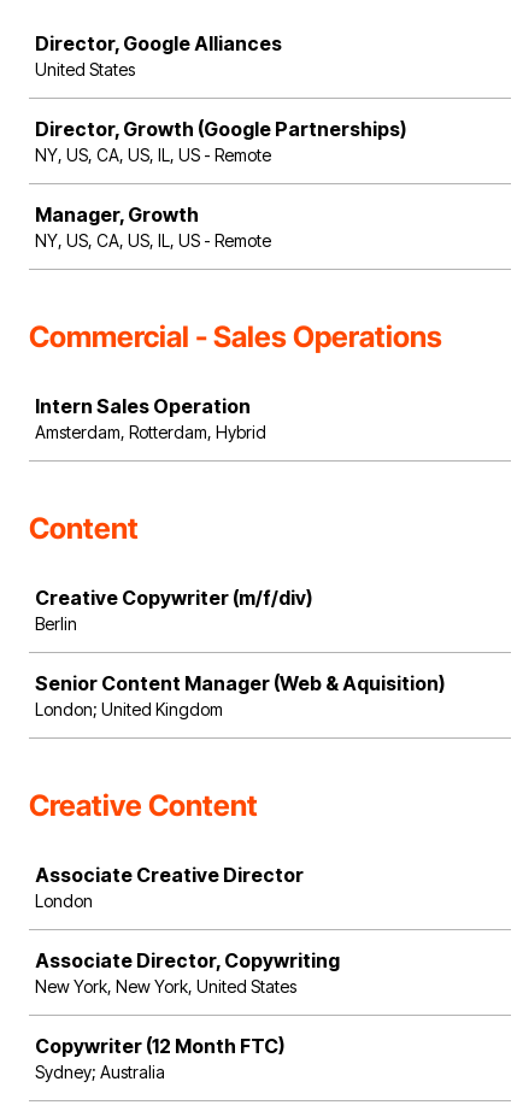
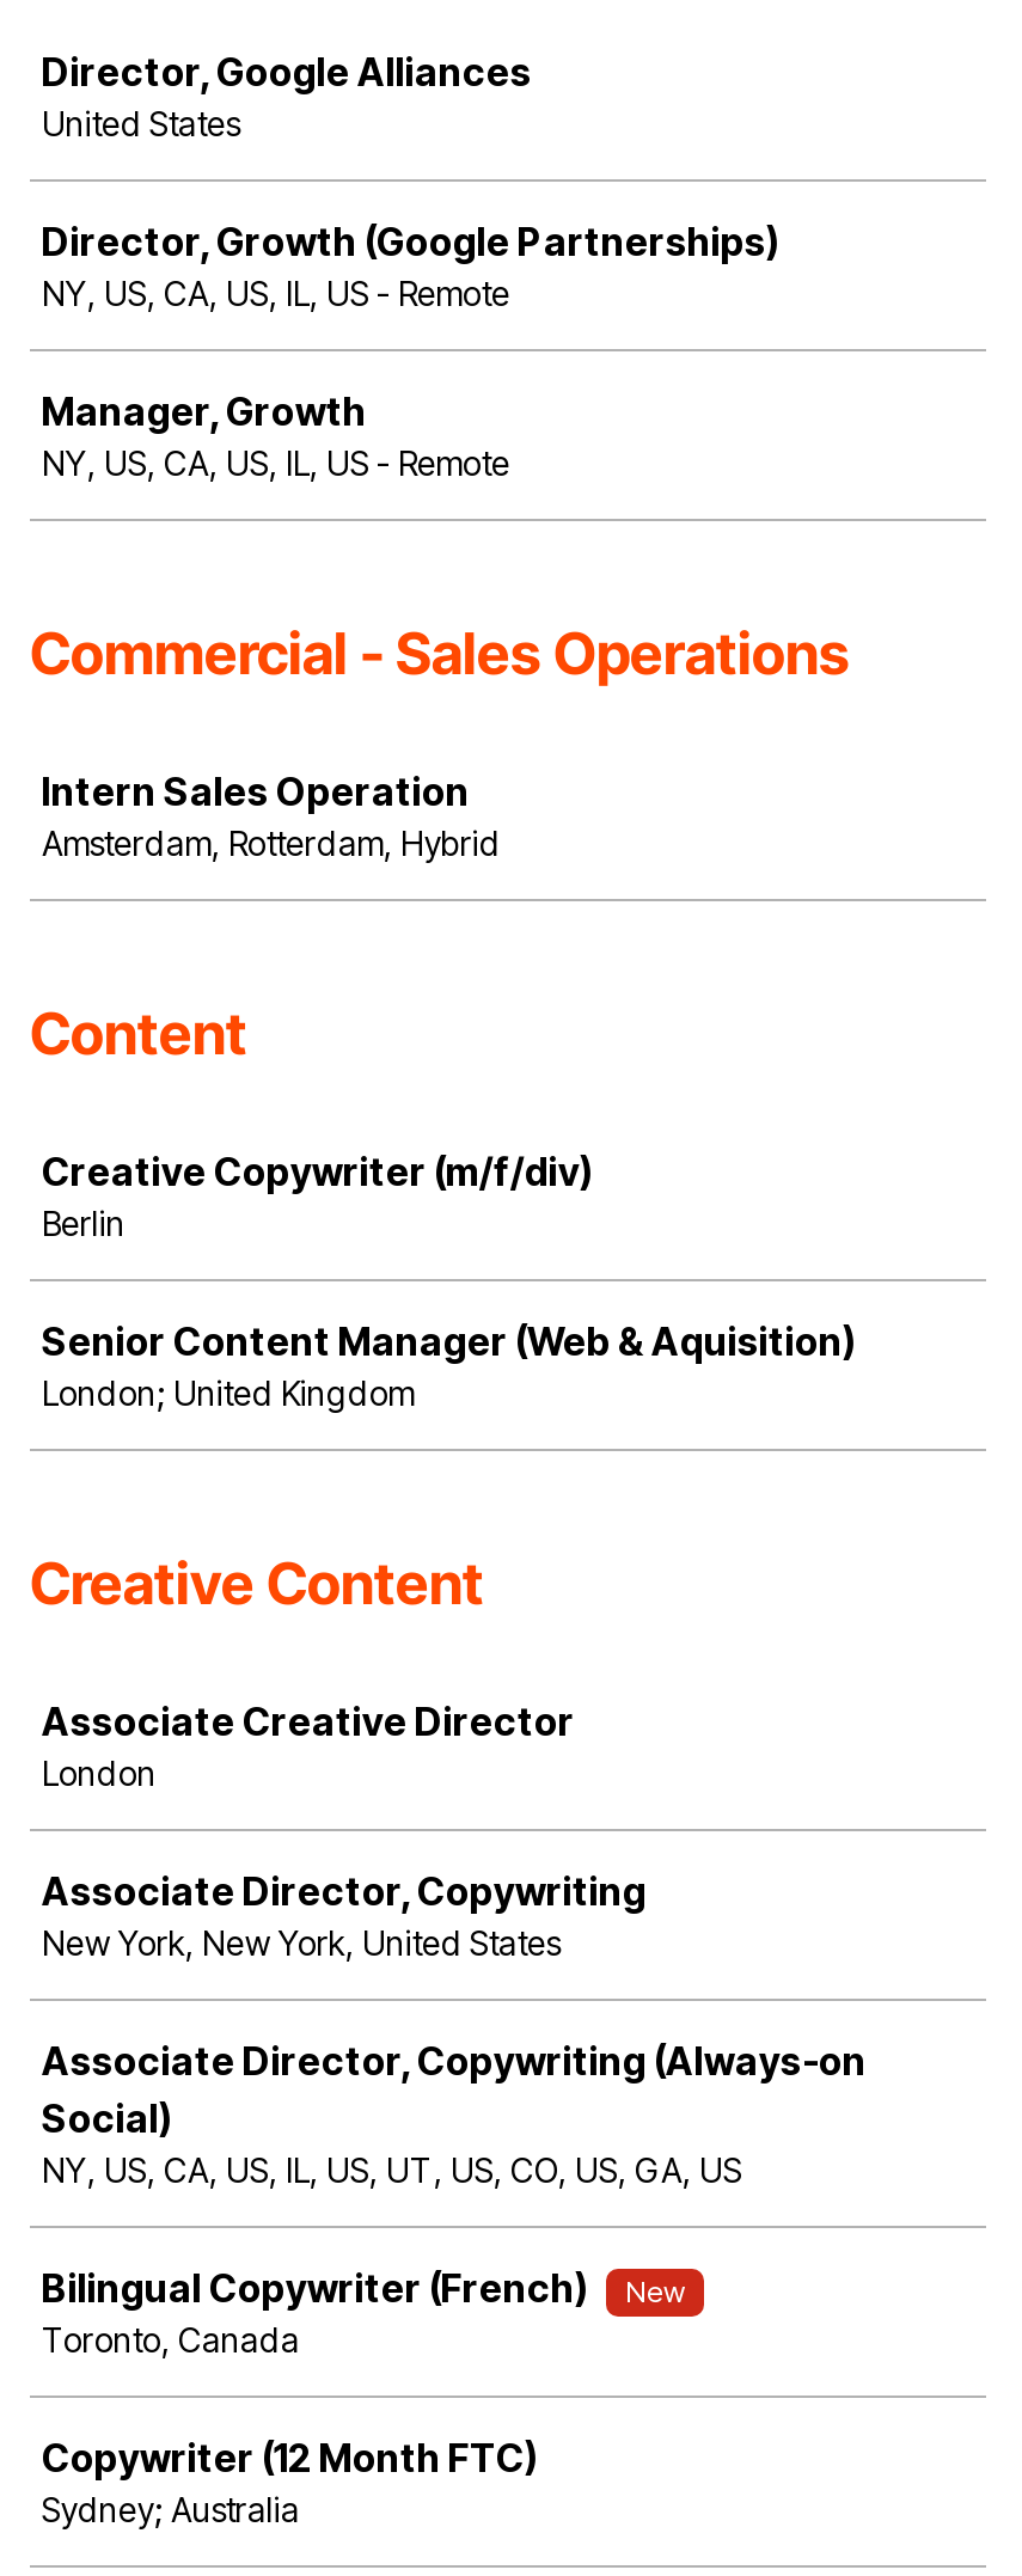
+ Associate Director, Copywriting (Always-on
+ Social)
+ NY, US, CA, US, IL, US, UT, US, CO, US, GA, US
+ Bilingual Copywriter (French)
+ New
+ Toronto, Canada
